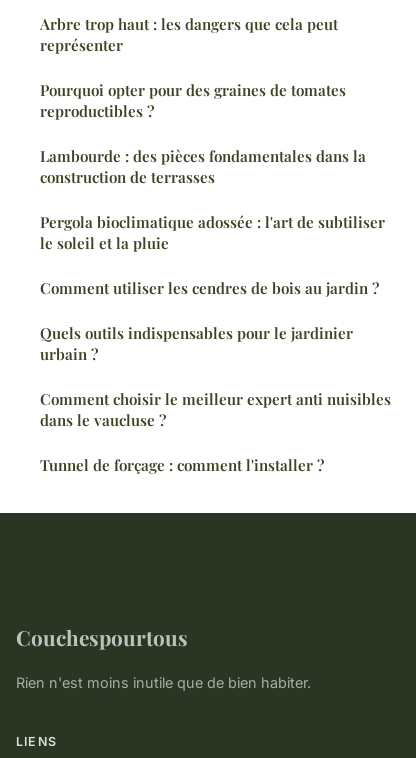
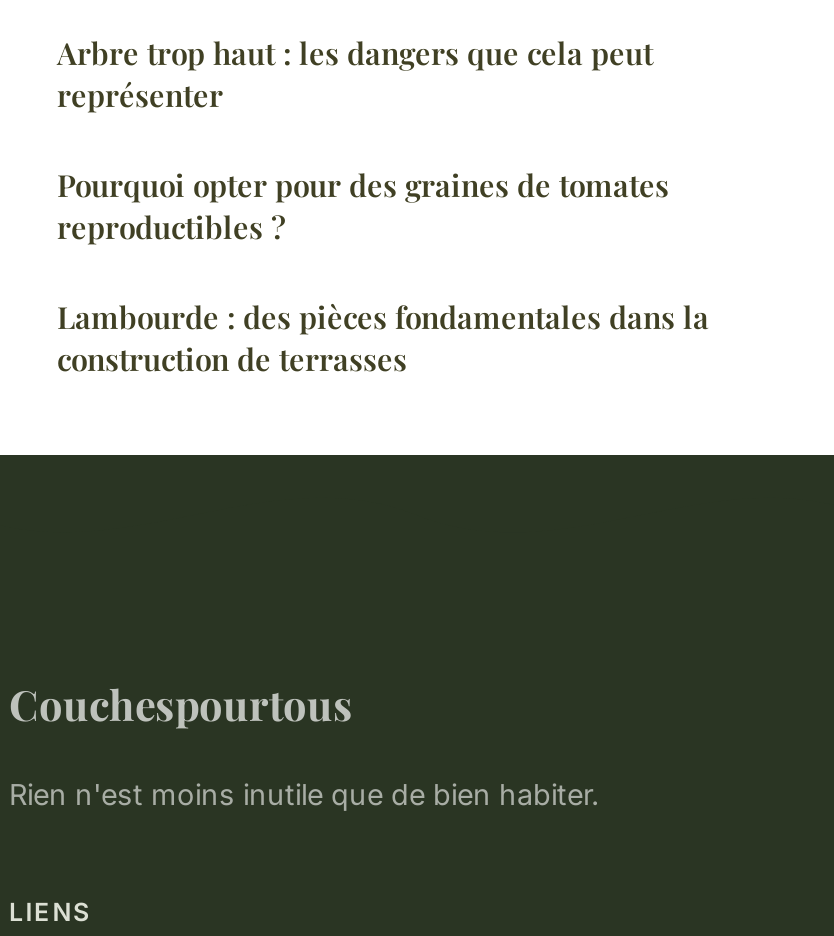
- Pergola bioclimatique adossée : l'art de subtiliser
- le soleil et la pluie
- Comment utiliser les cendres de bois au jardin ?
- Quels outils indispensables pour le jardinier
- urbain ?
- Comment choisir le meilleur expert anti nuisibles
- dans le vaucluse ?
- Tunnel de forçage : comment l'installer ?
